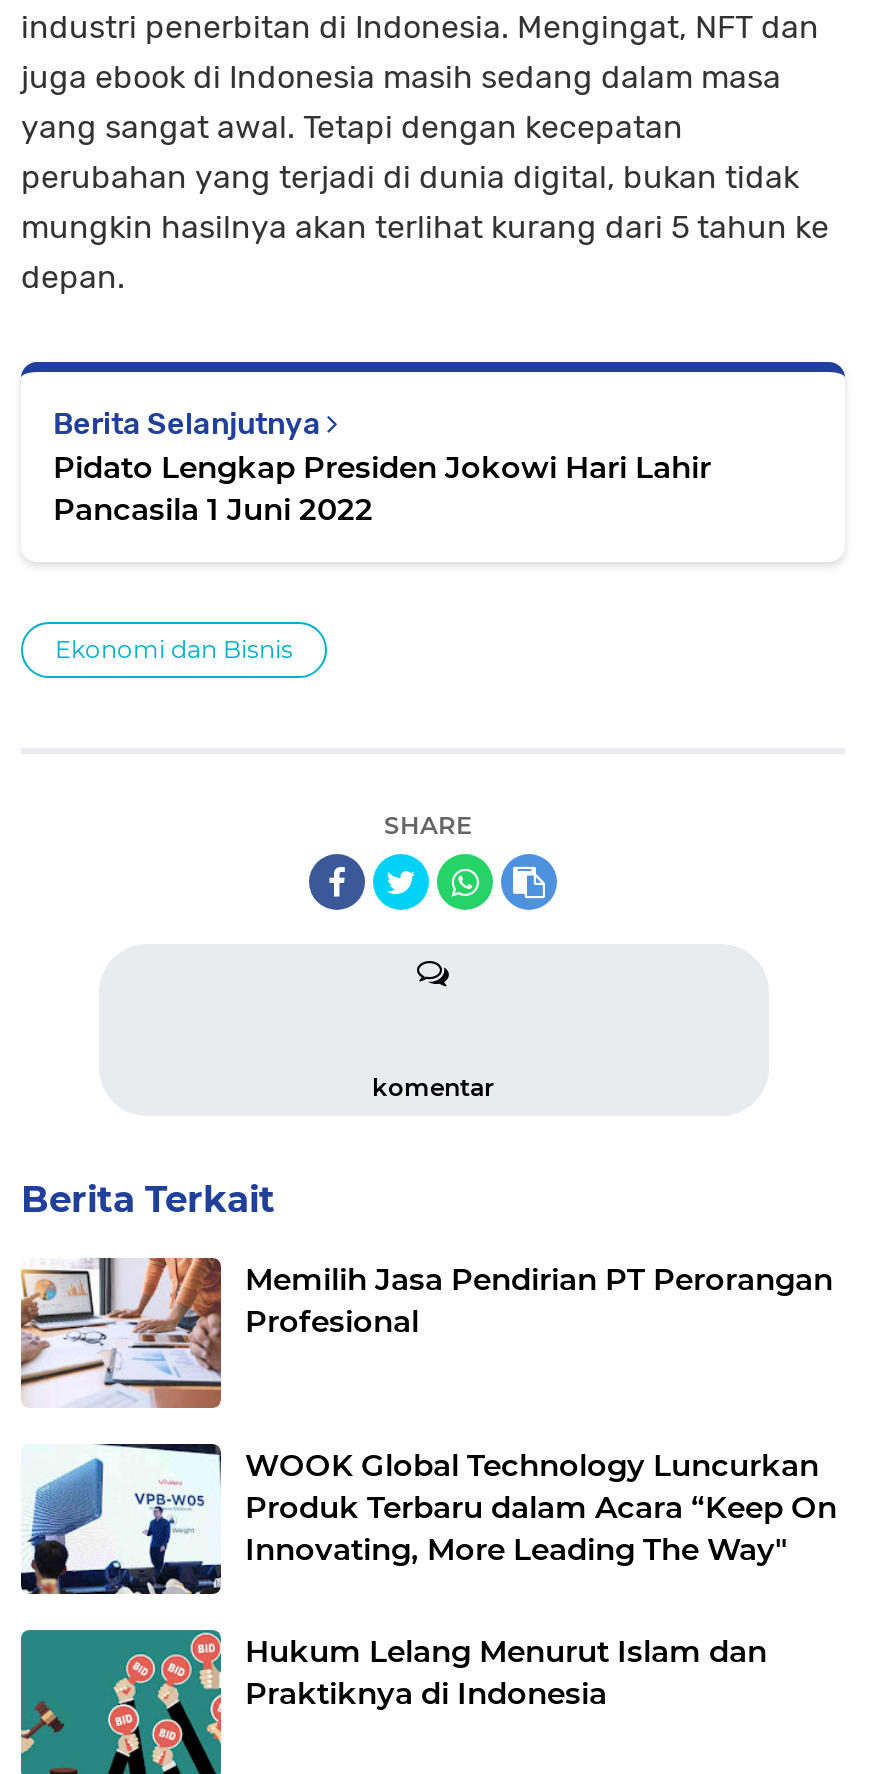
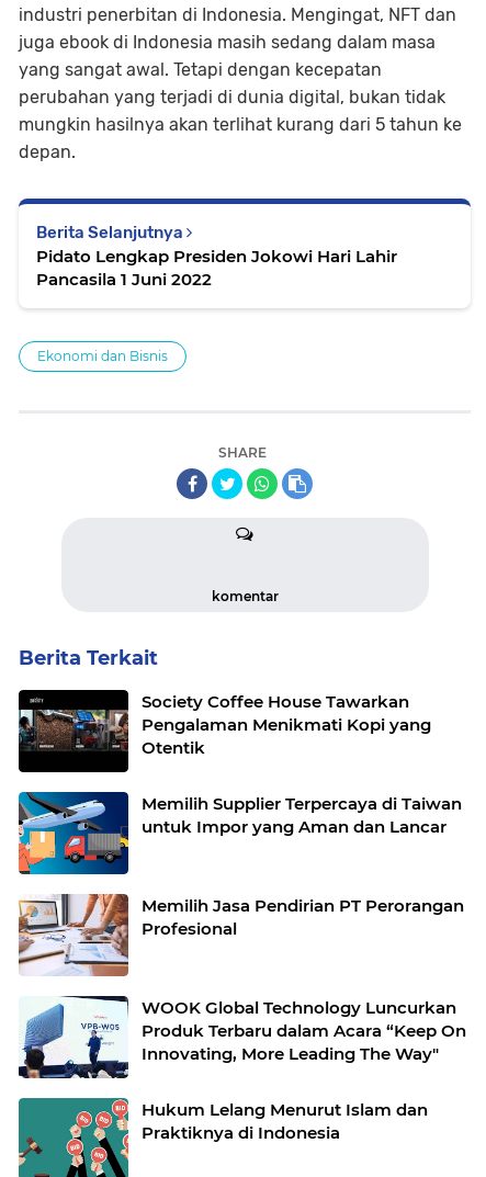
+ [image]
+ Society Coffee House Tawarkan
+ Pengalaman Menikmati Kopi yang
+ Otentik
+ Memilih Supplier Terpercaya di Taiwan
+ untuk Impor yang Aman dan Lancar

+ [image]
